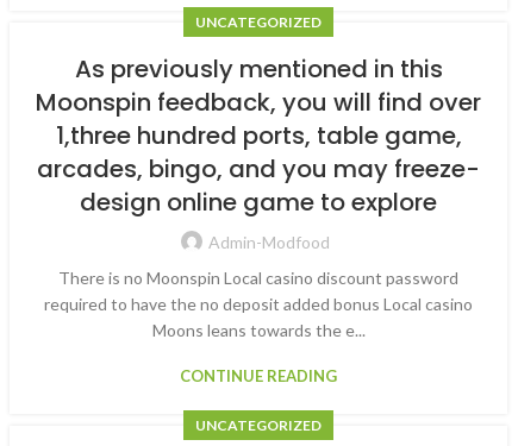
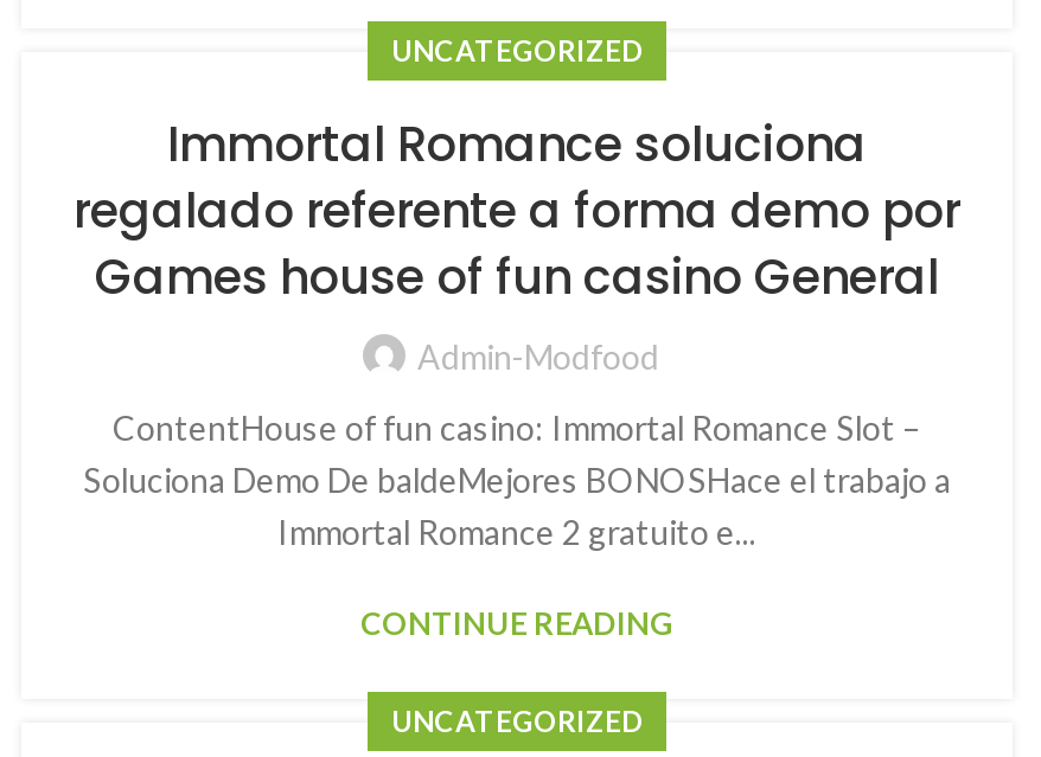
- As previously mentioned in this
- Moonspin feedback, you will find over
- 1,three hundred ports, table game,
- arcades, bingo, and you may freeze-
- design online game to explore
+ Immortal Romance soluciona
+ regalado referente a forma demo por
+ Games house of fun casino General

- There is no Moonspin Local casino discount password
- required to have the no deposit added bonus Local casino
- Moons leans towards the e...
+ ContentHouse of fun casino: Immortal Romance Slot –
+ Soluciona Demo De baldeMejores BONOSHace el trabajo a
+ Immortal Romance 2 gratuito e...
